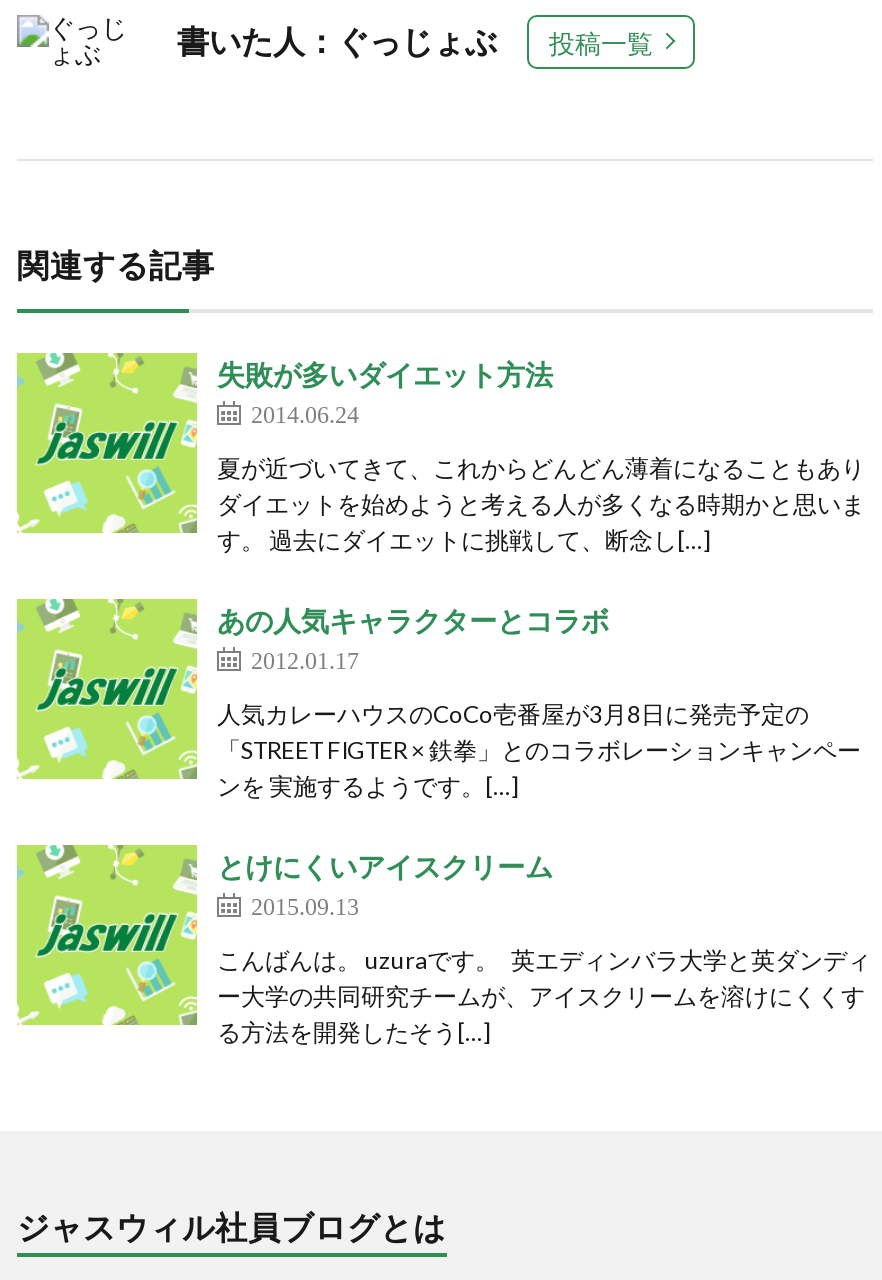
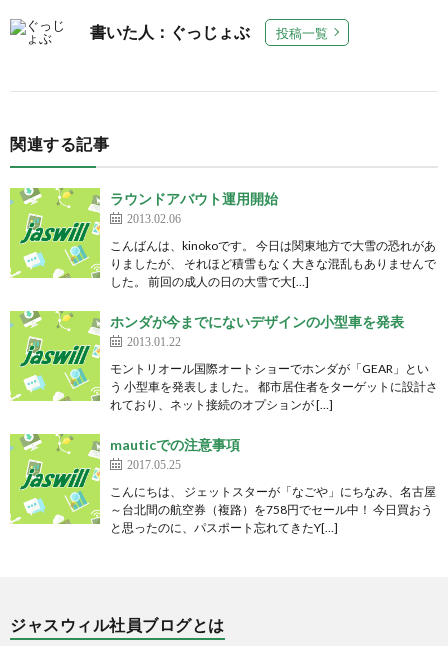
- 失敗が多いダイエット方法
- 2014.06.24
+ ラウンドアバウト運用開始
+ 2013.02.06

- 夏が近づいてきて、これからどんどん薄着になることもあり
- ダイエットを始めようと考える人が多くなる時期かと思いま
- す。 過去にダイエットに挑戦して、断念し[…]
+ こんばんは、kinokoです。 今日は関東地方で大雪の恐れがあ
+ りましたが、 それほど積雪もなく大きな混乱もありませんで
+ した。 前回の成人の日の大雪で大[…]

- あの人気キャラクターとコラボ
- 2012.01.17
+ ホンダが今までにないデザインの小型車を発表
+ 2013.01.22

- 人気カレーハウスのCoCo壱番屋が3月8日に発売予定の
- 「STREET FIGTER × 鉄拳」とのコラボレーションキャンペー
- ンを 実施するようです。[…]
+ モントリオール国際オートショーでホンダが「GEAR」とい
+ う 小型車を発表しました。 都市居住者をターゲットに設計さ
+ れており、ネット接続のオプションが […]

- とけにくいアイスクリーム
- 2015.09.13
+ mauticでの注意事項
+ 2017.05.25

- こんばんは。 uzuraです。 英エディンバラ大学と英ダンディ
- ー大学の共同研究チームが、アイスクリームを溶けにくくす
- る方法を開発したそう[…]
+ こんにちは、 ジェットスターが「なごや」にちなみ、名古屋
+ ～台北間の航空券（複路）を758円でセール中！ 今日買おう
+ と思ったのに、パスポート忘れてきたY[…]
